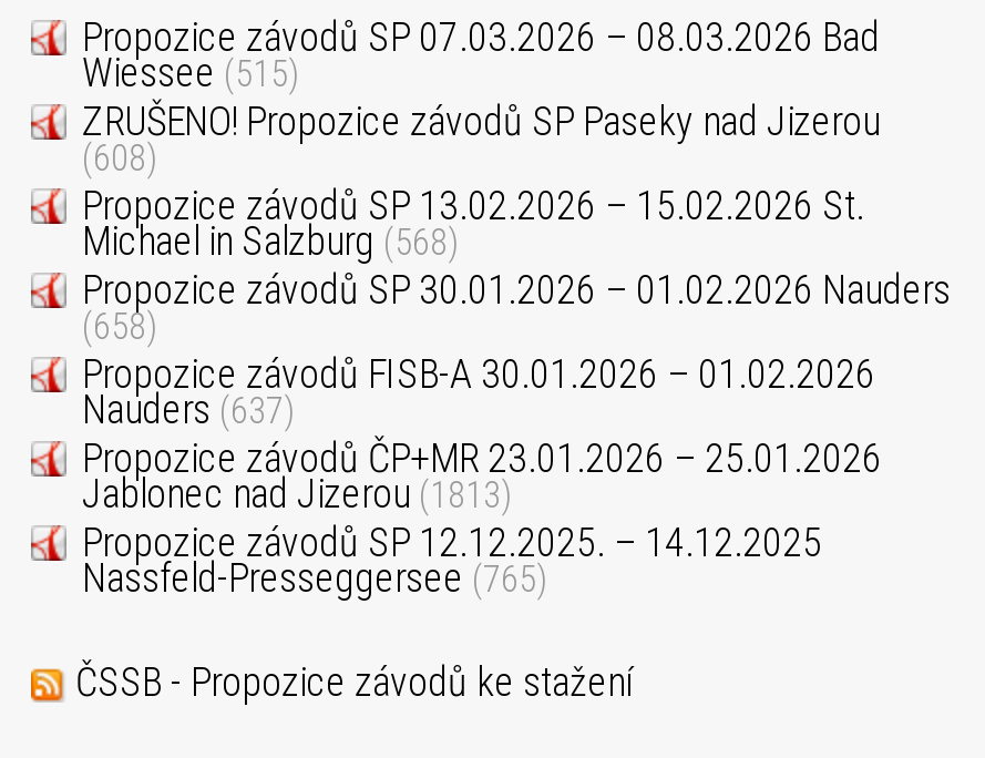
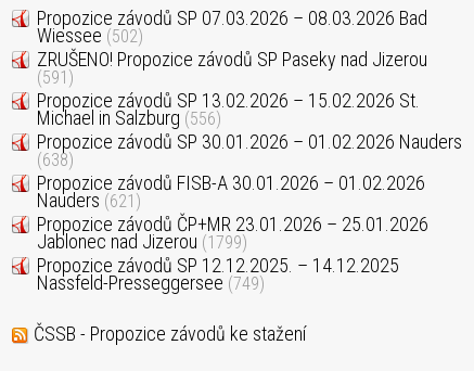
- Wiessee(515)
+ Wiessee(502)

- (608)
+ (591)

- Michael in Salzburg(568)
+ Michael in Salzburg(556)

- (658)
+ (638)

- Nauders(637)
+ Nauders(621)

- Jablonec nad Jizerou (1813)
+ Jablonec nad Jizerou (1799)

- Nassfeld-Presseggersee (765)
+ Nassfeld-Presseggersee (749)
